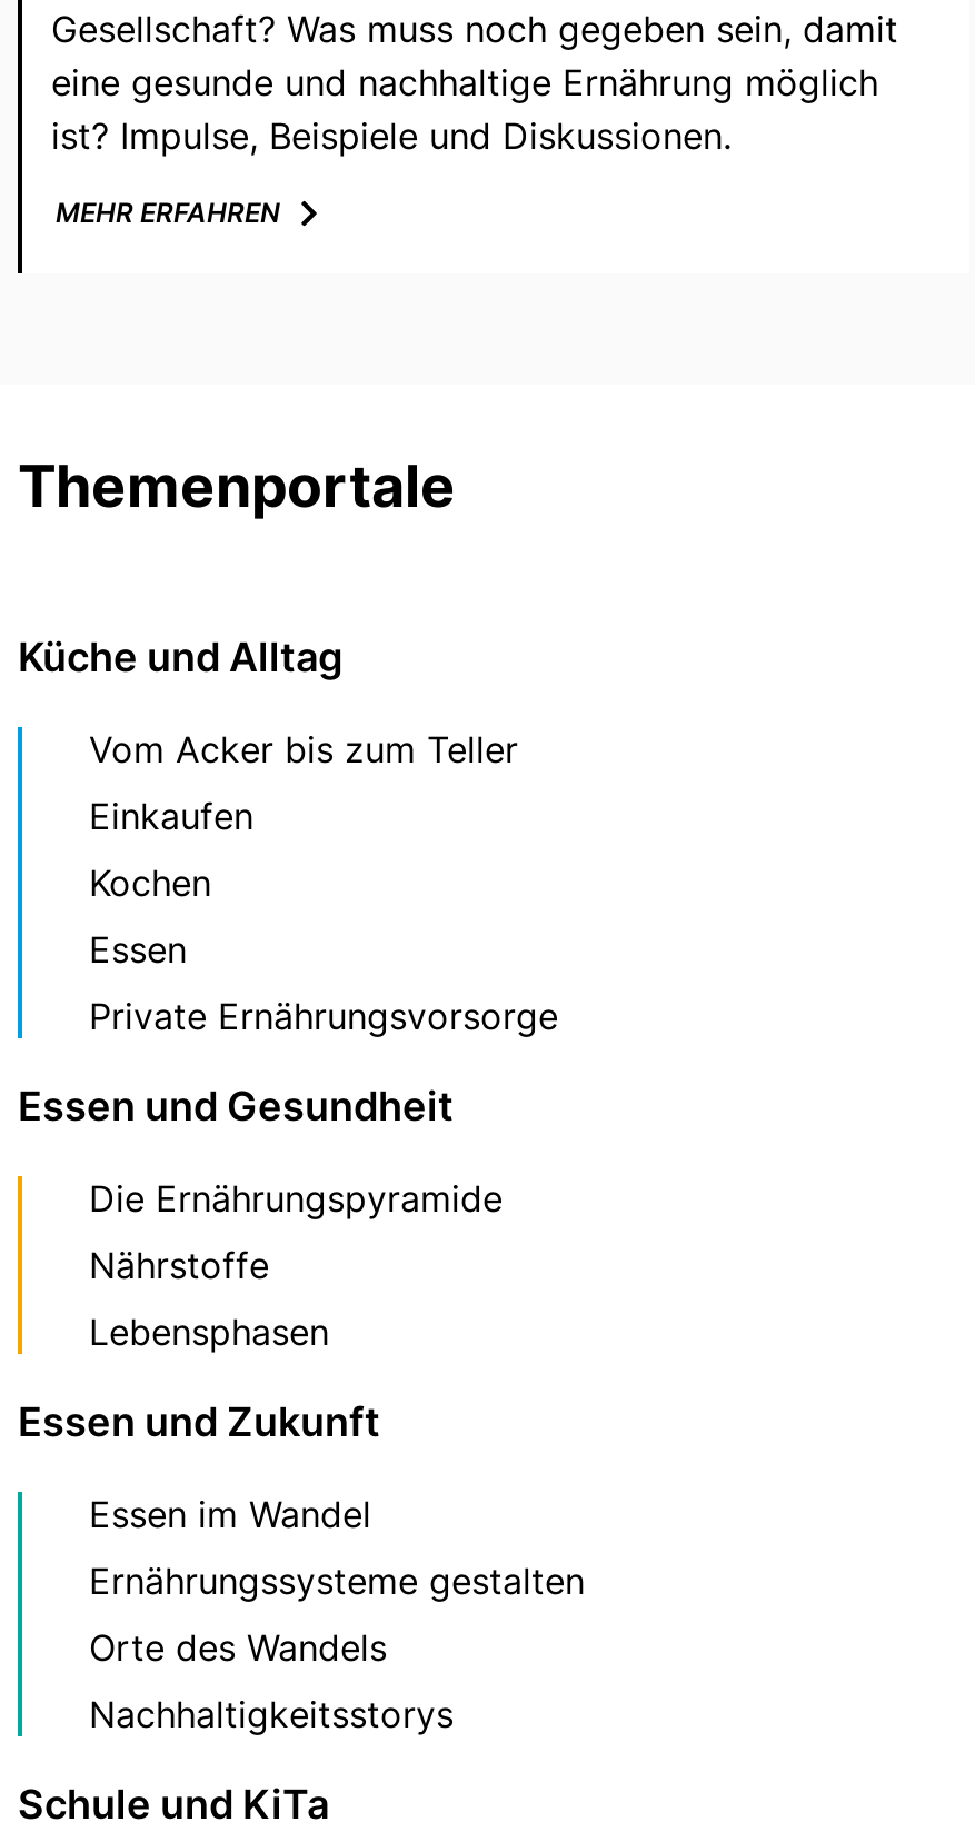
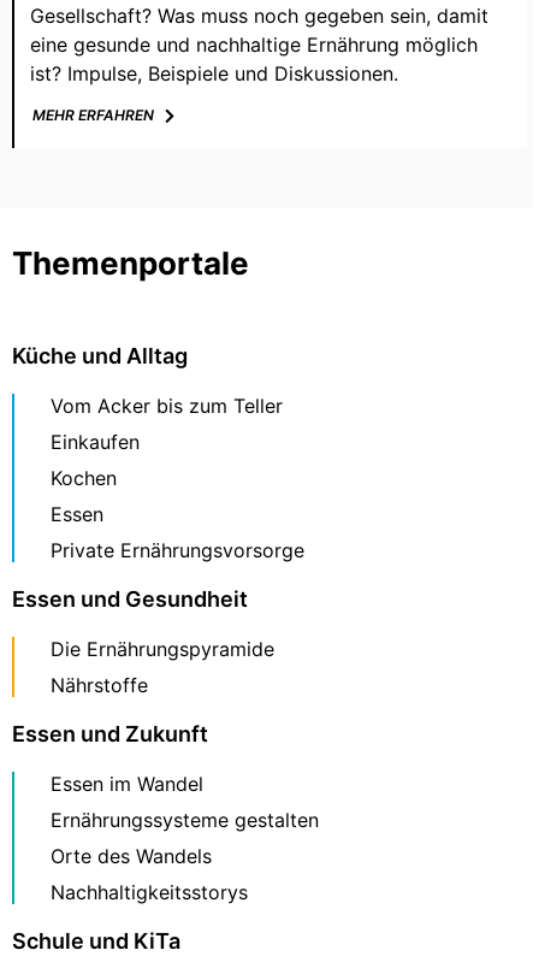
- Lebensphasen
